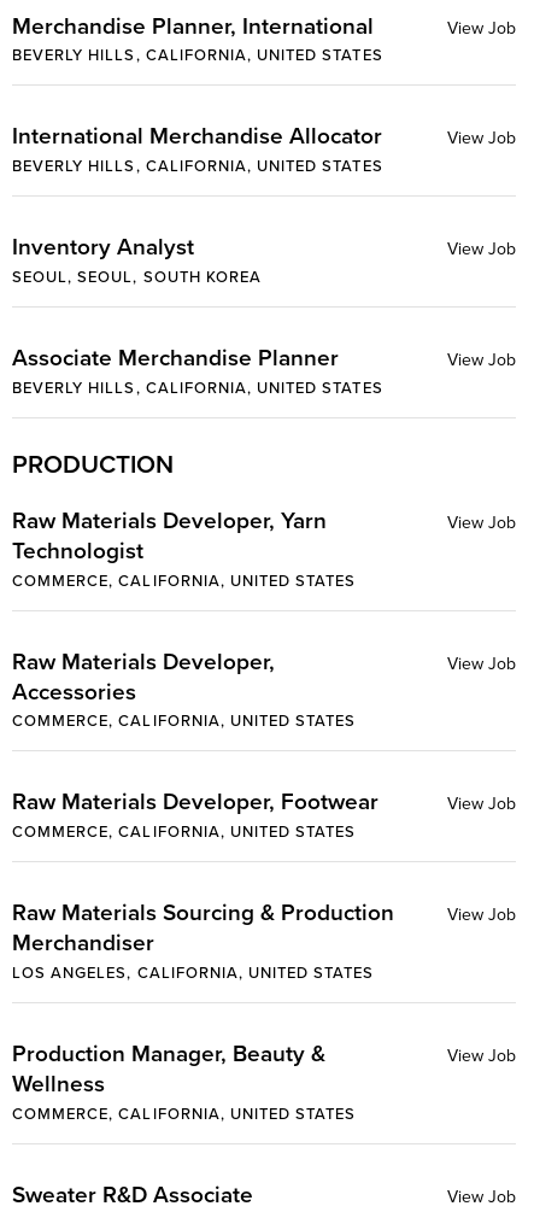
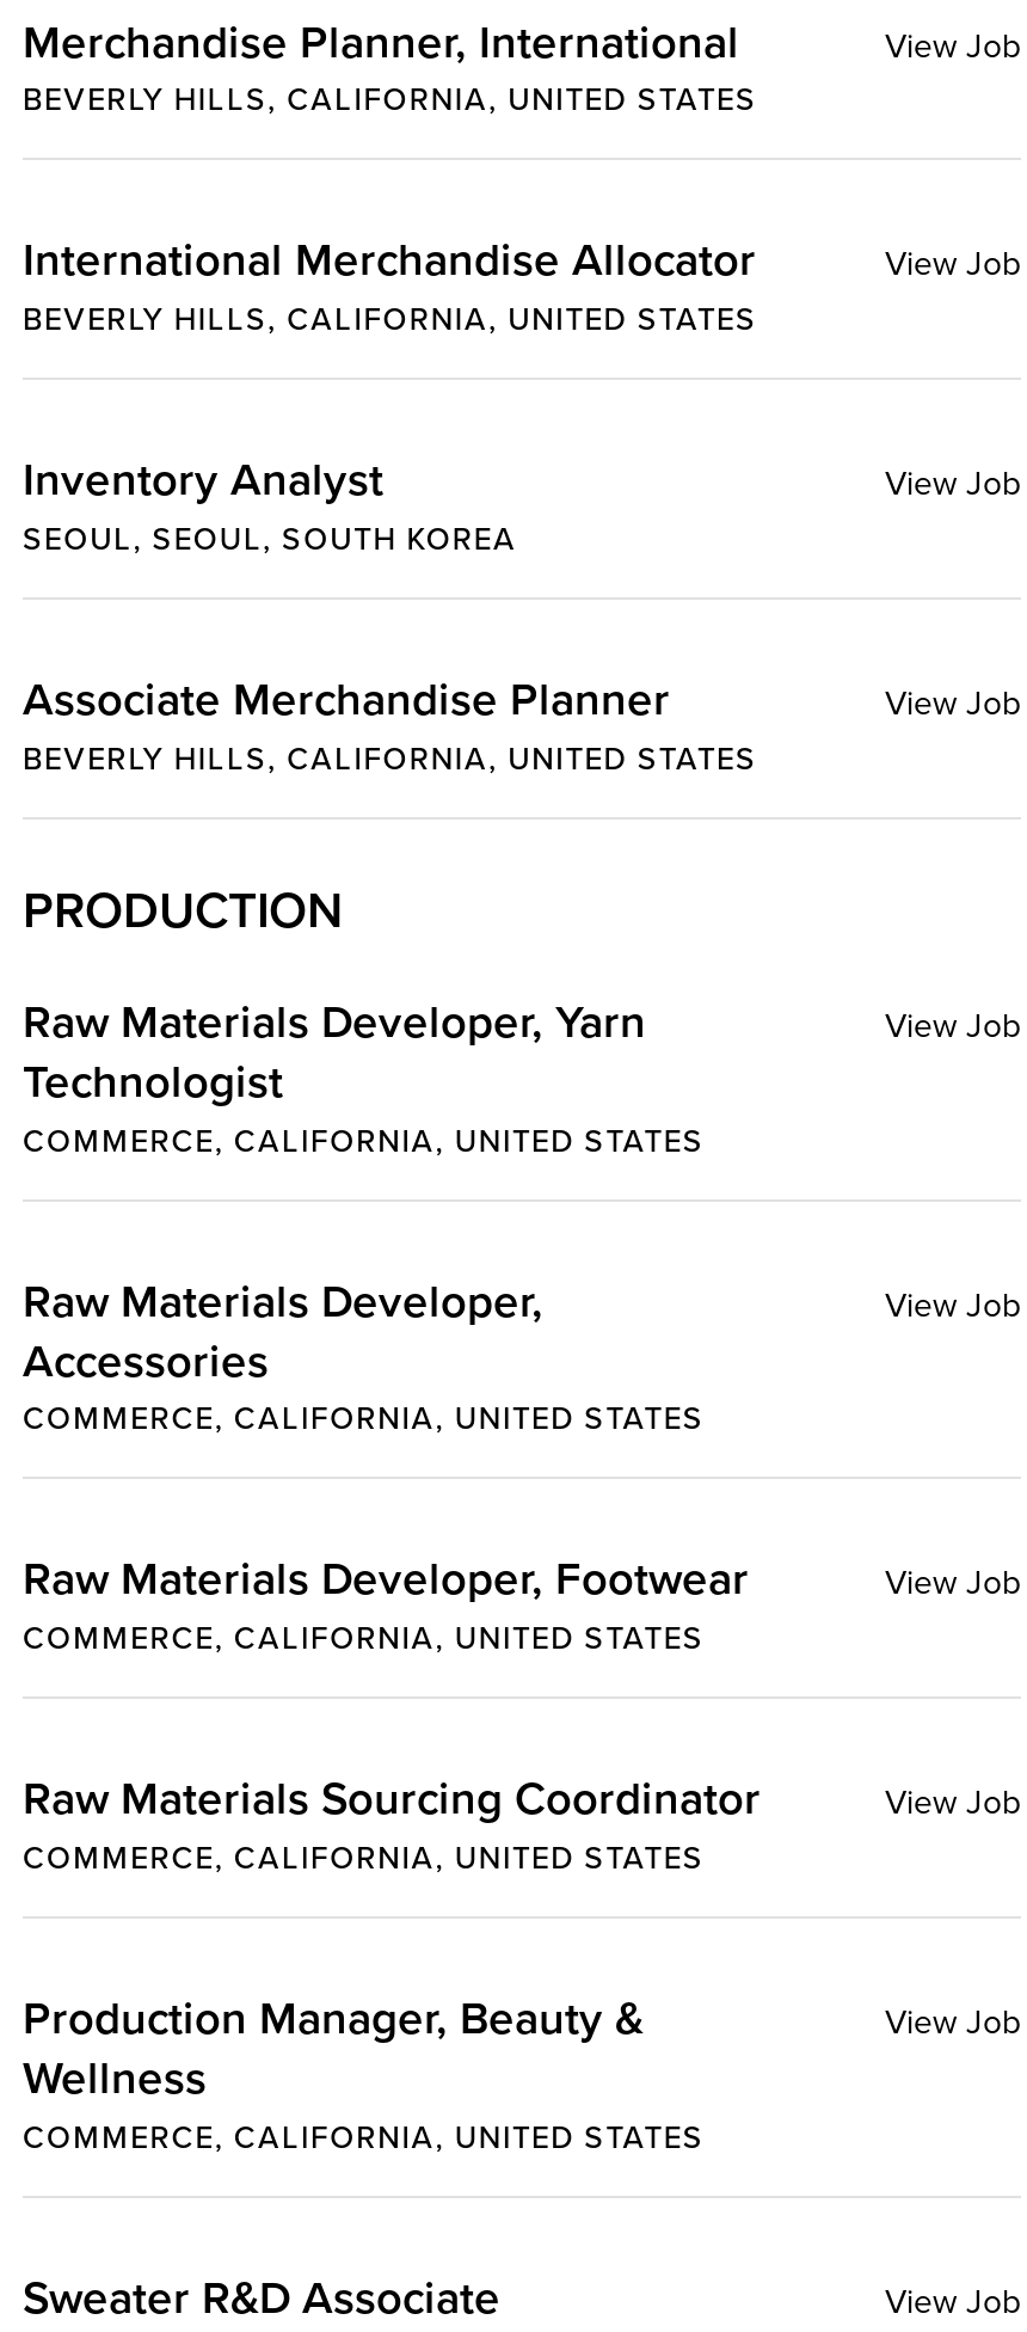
- Raw Materials Sourcing & Production
- Merchandiser
- LOS ANGELES, CALIFORNIA, UNITED STATES
+ Raw Materials Sourcing Coordinator
+ COMMERCE, CALIFORNIA, UNITED STATES
